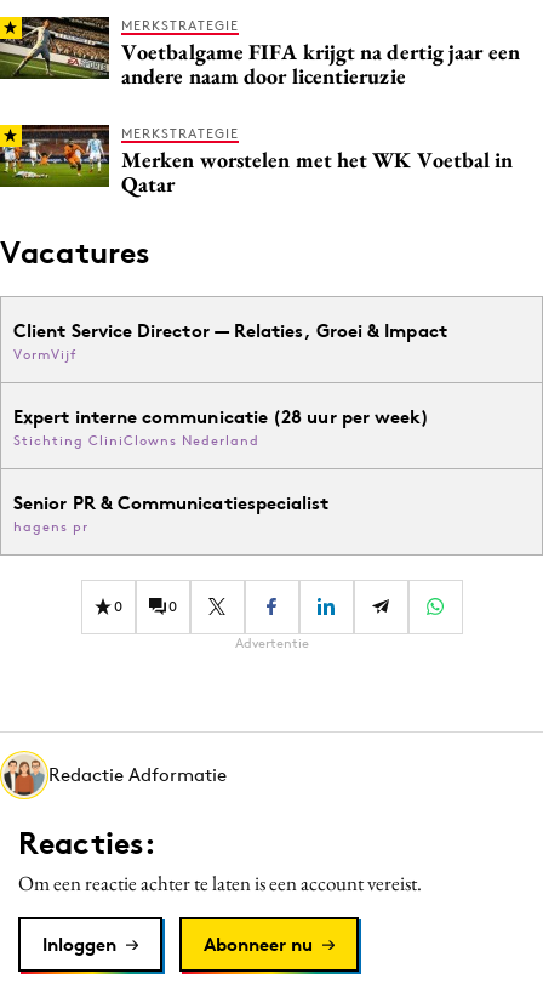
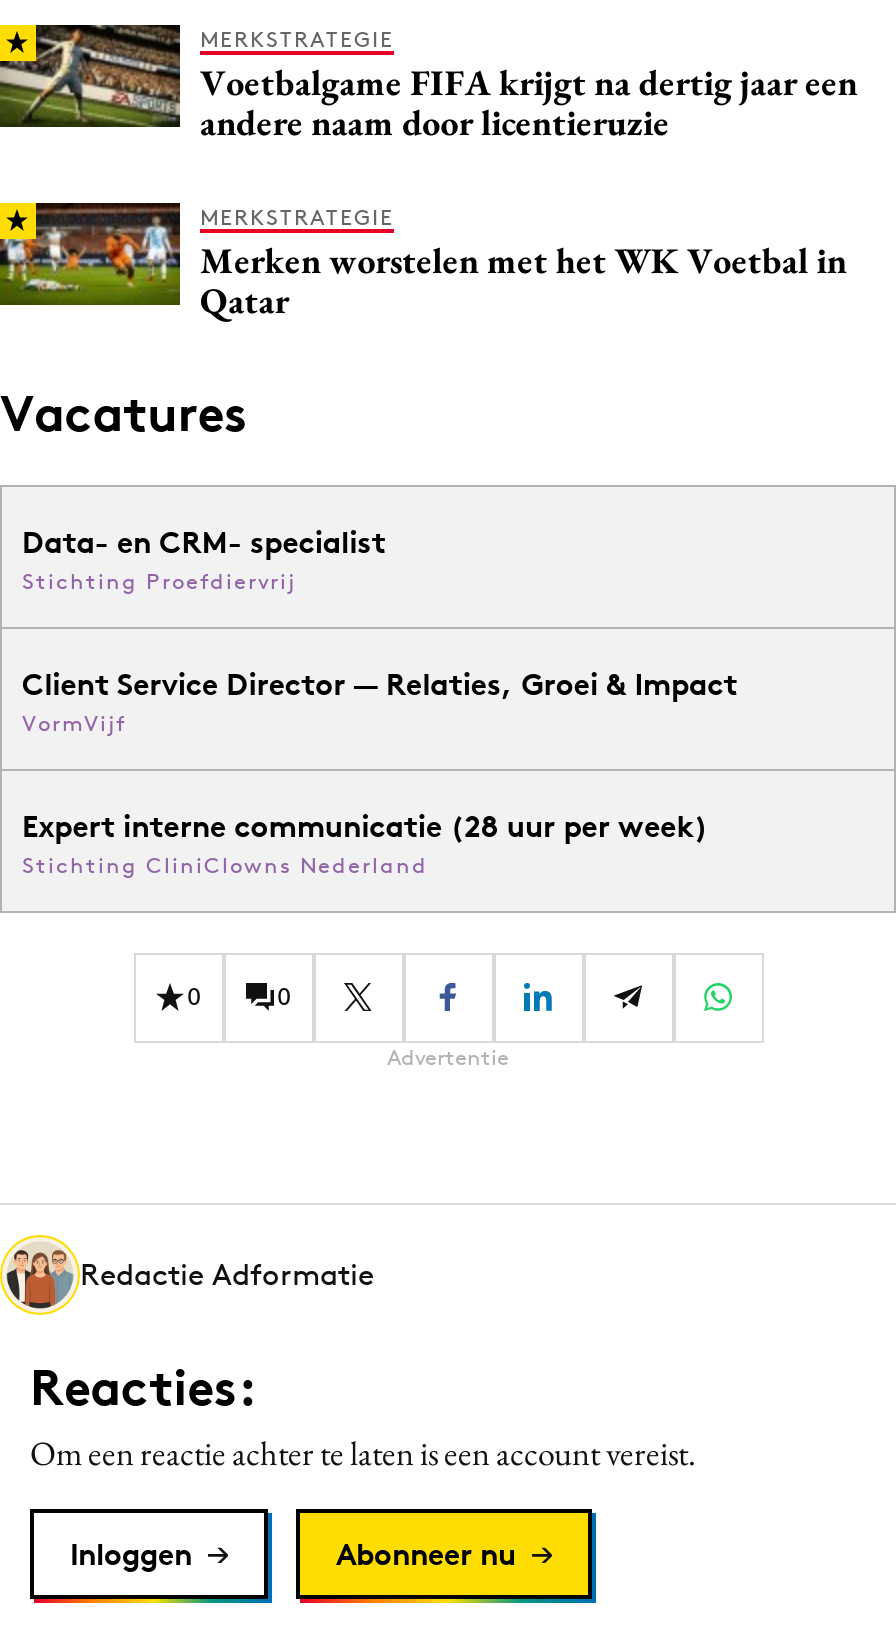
+ Data- en CRM- specialist
+ Stichting Proefdiervrij

moved down: Client Service Director — Relaties, Groei & Impact | VormVijf | Expert interne communicatie (28 uur per week) | Stichting CliniClowns Nederland

- Senior PR & Communicatiespecialist
- hagens pr
